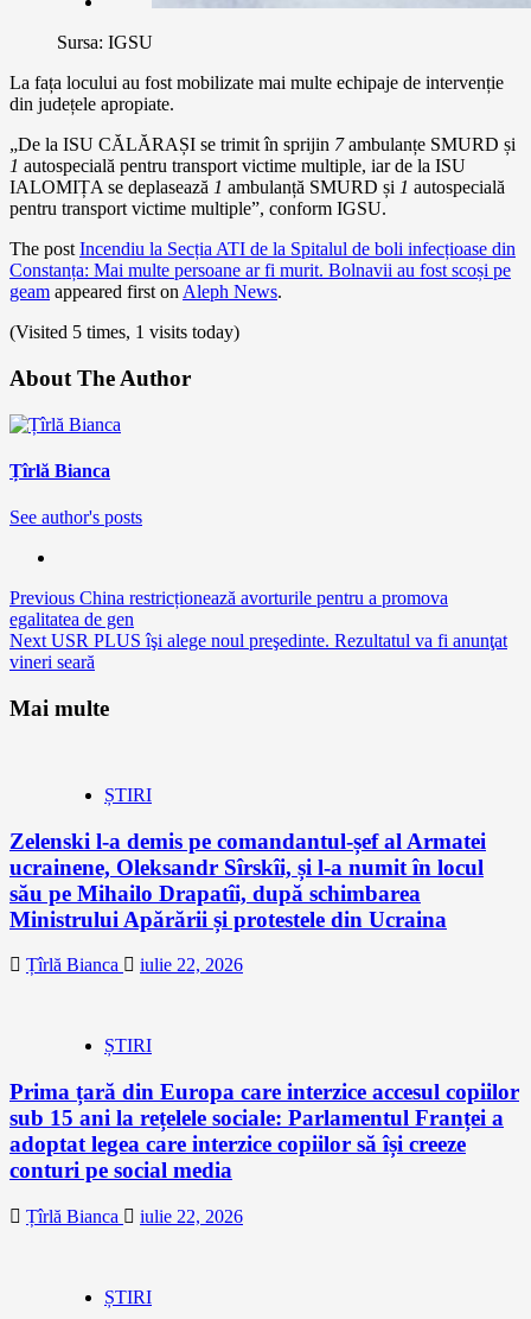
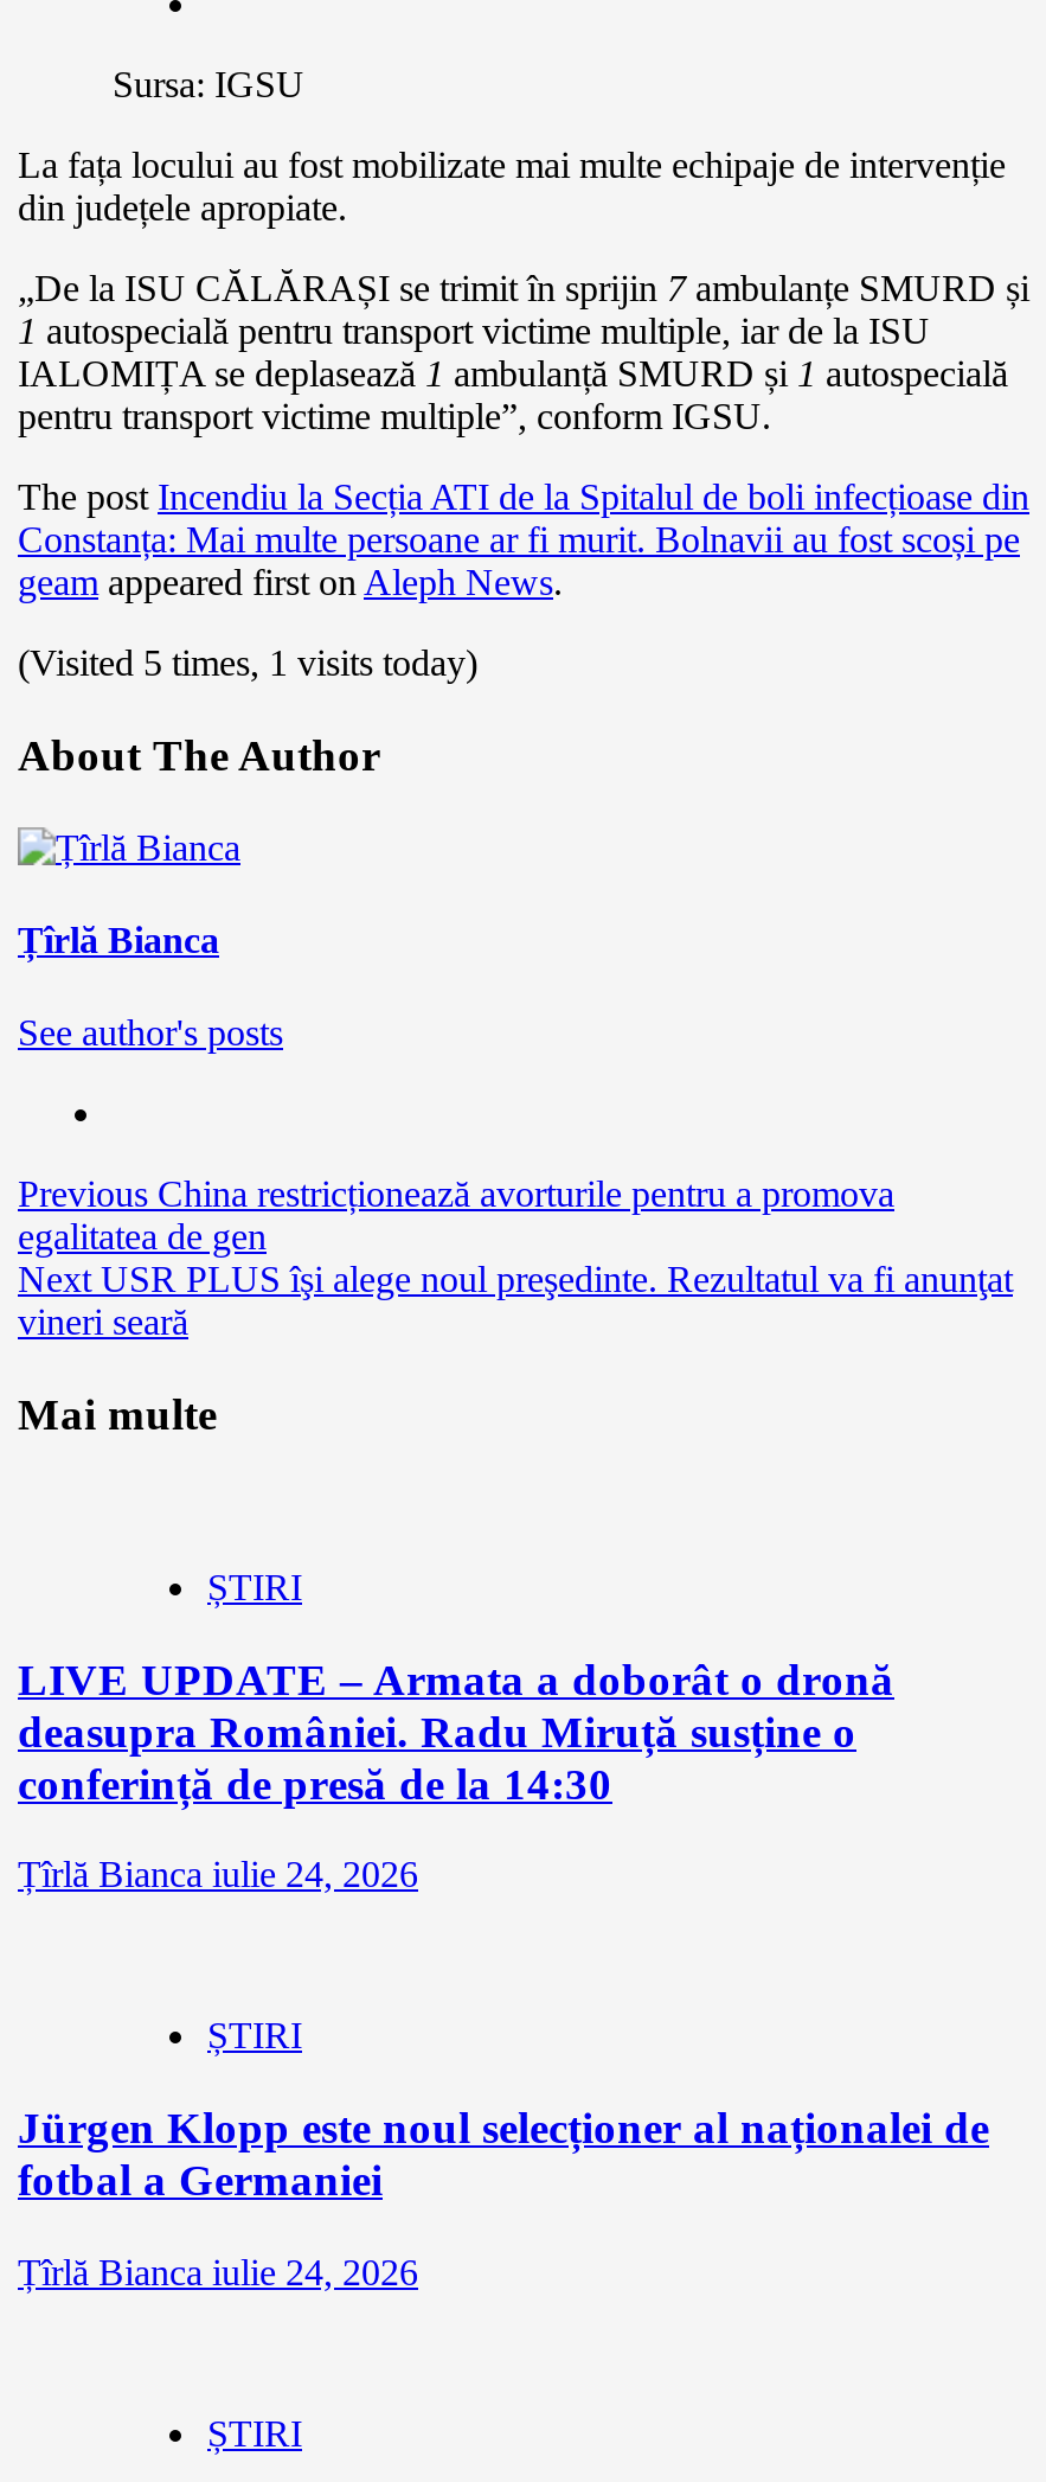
- Zelenski l-a demis pe comandantul-șef al Armatei
- ucrainene, Oleksandr Sîrskîi, și l-a numit în locul
- său pe Mihailo Drapatîi, după schimbarea
- Ministrului Apărării și protestele din Ucraina
+ LIVE UPDATE – Armata a doborât o dronă
+ deasupra României. Radu Miruță susține o
+ conferință de presă de la 14:30

- Țîrlă Bianca
- iulie 22, 2026
+ Țîrlă Bianca iulie 24, 2026

- Prima țară din Europa care interzice accesul copiilor
- sub 15 ani la rețelele sociale: Parlamentul Franței a
- adoptat legea care interzice copiilor să își creeze
- conturi pe social media
+ Jürgen Klopp este noul selecționer al naționalei de
+ fotbal a Germaniei

- Țîrlă Bianca
- iulie 22, 2026
+ Țîrlă Bianca iulie 24, 2026
